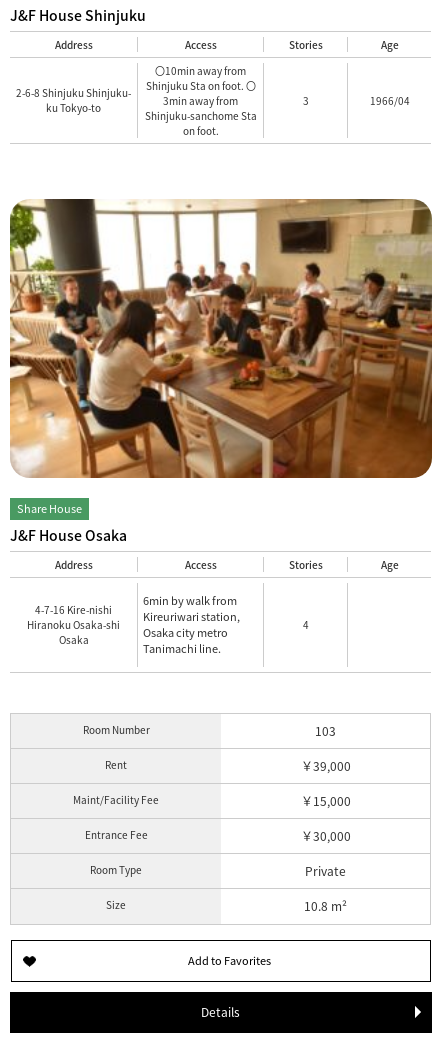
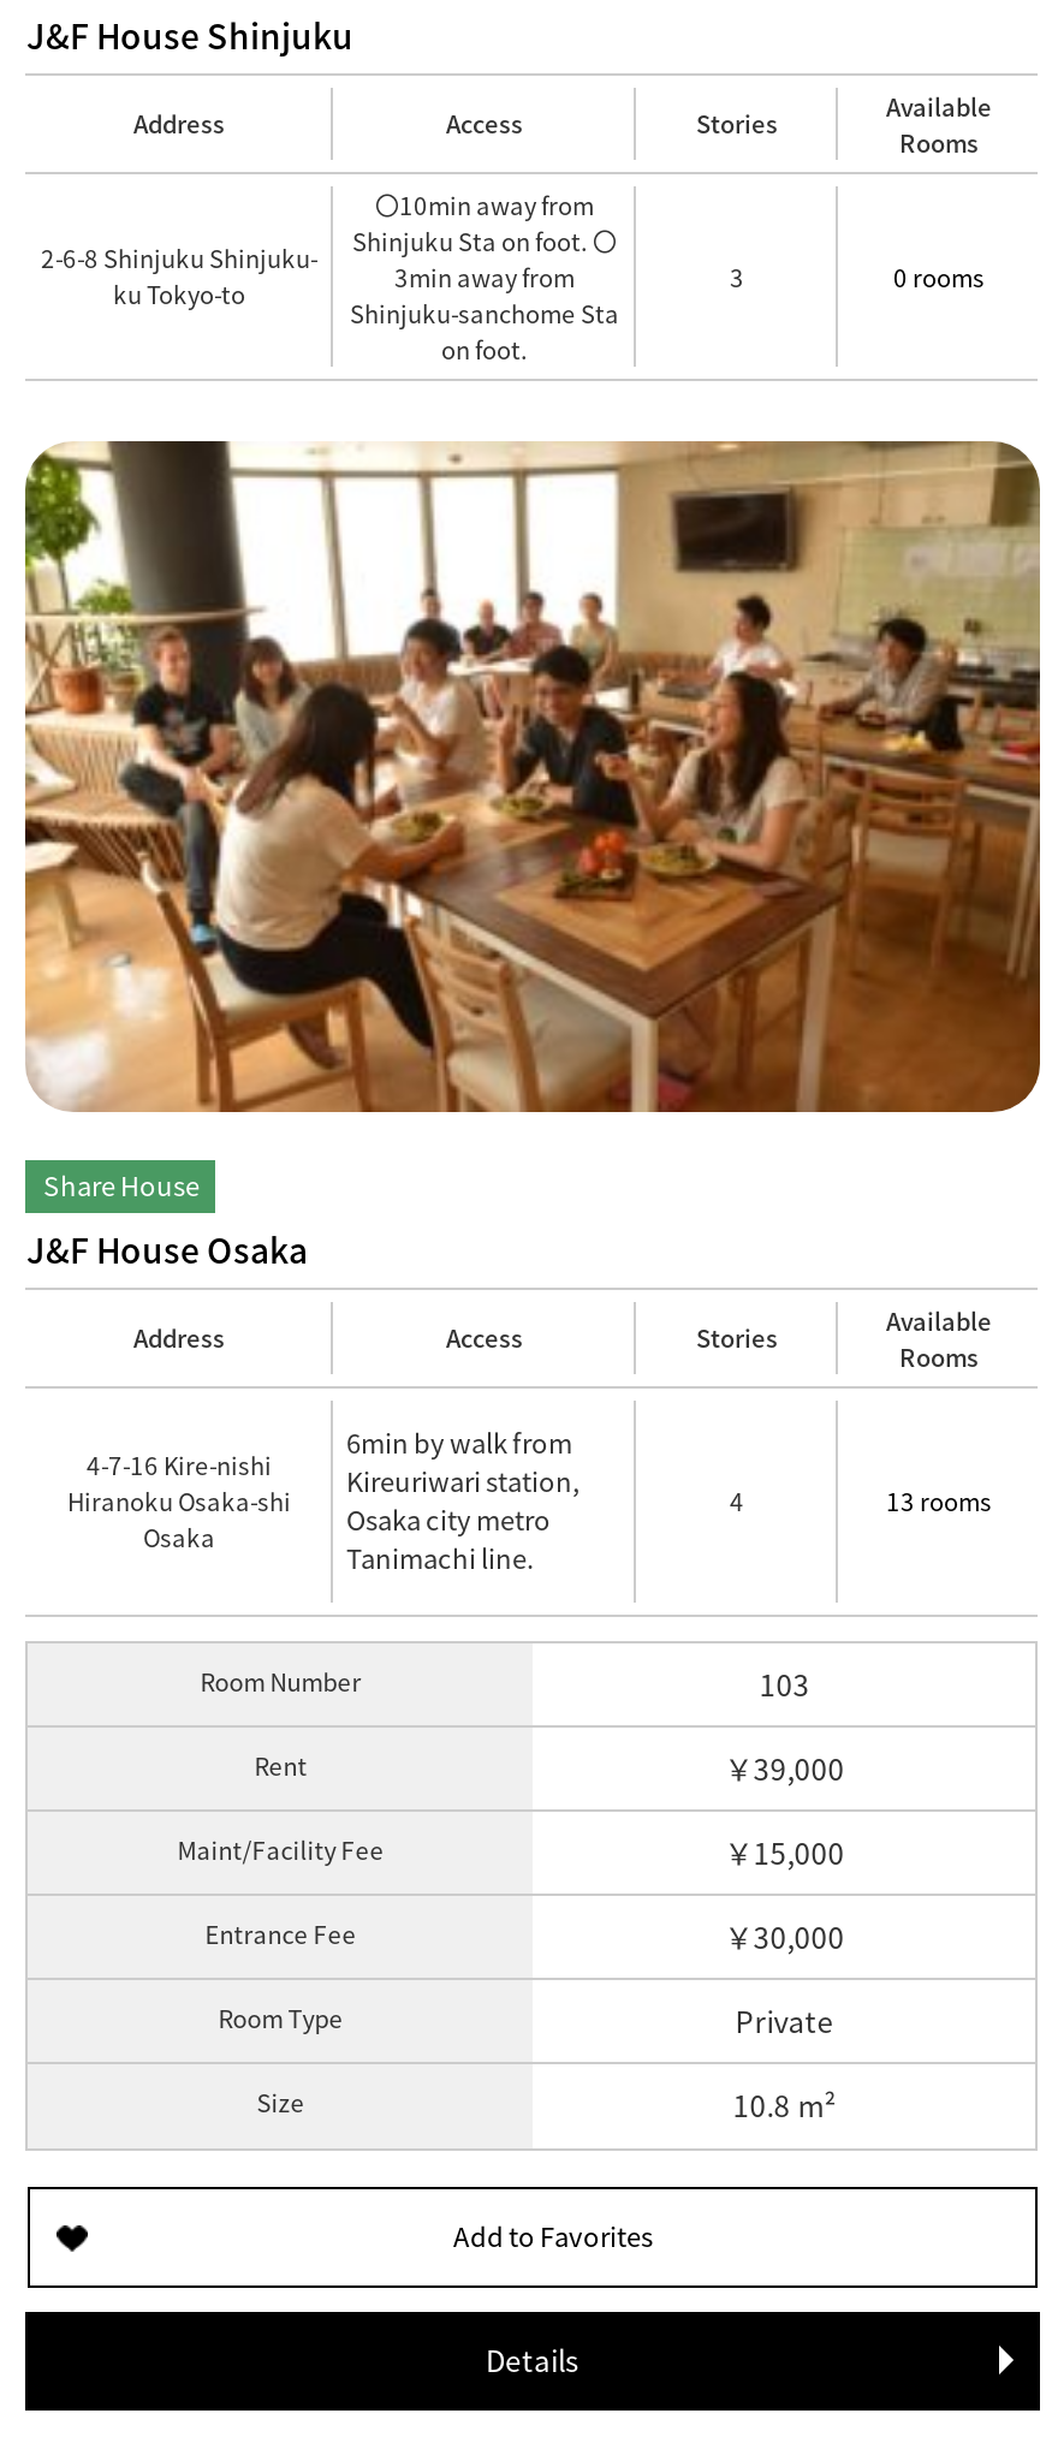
- Age
+ Available
+ Rooms

- 1966/04
+ 0 rooms

- Age
+ Available
+ Rooms

+ 13 rooms
